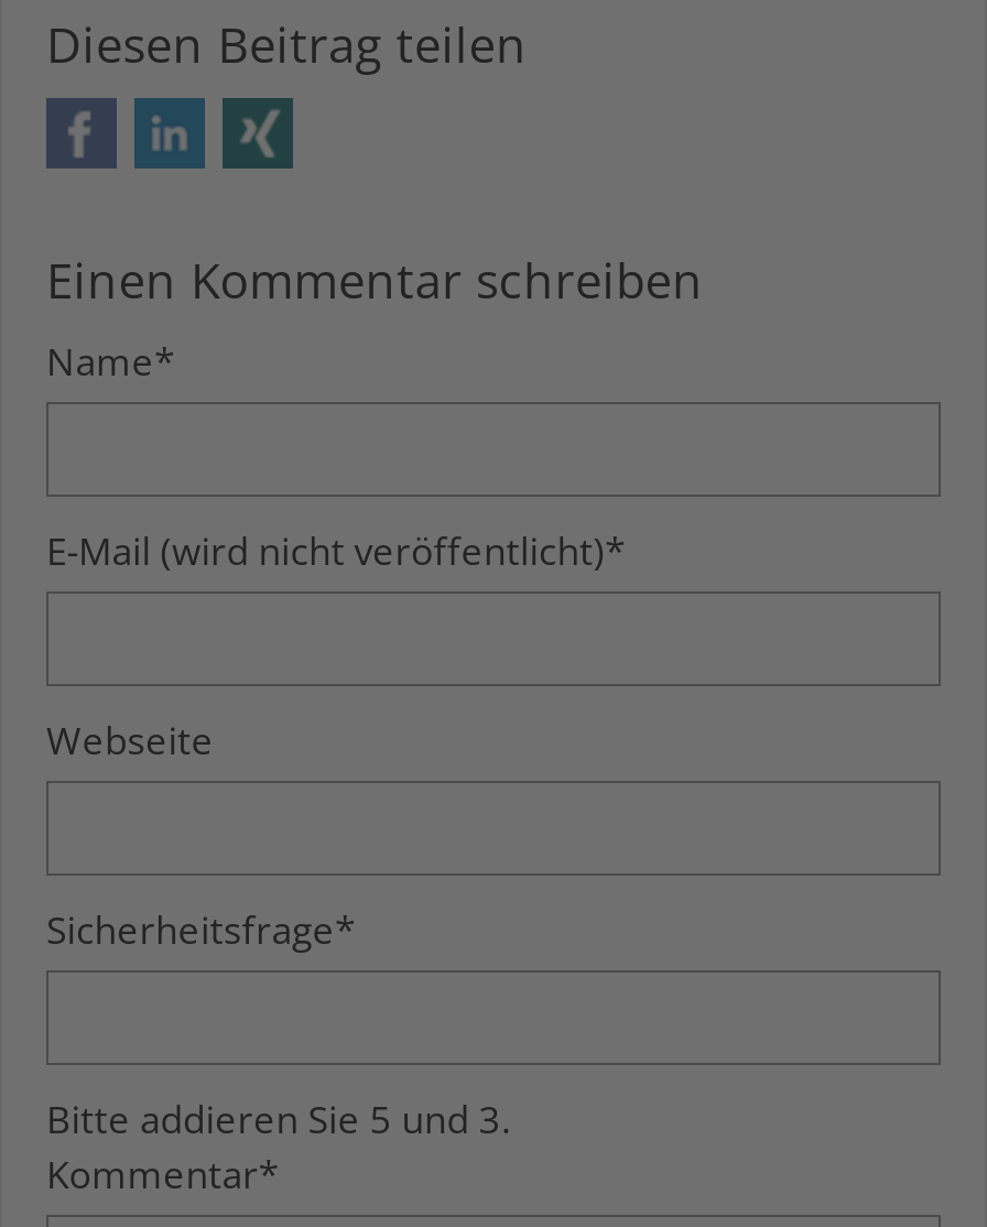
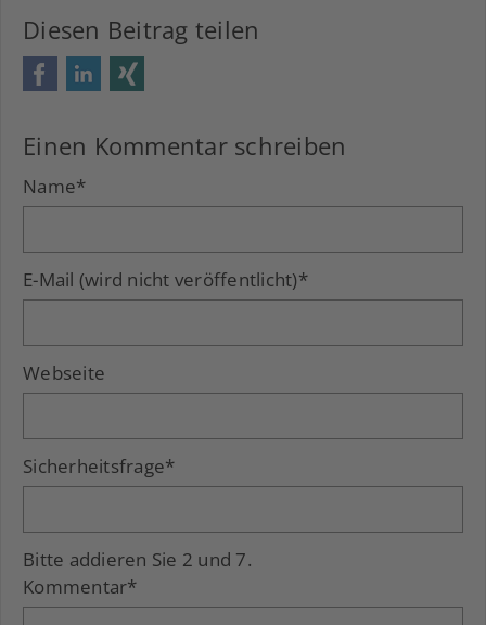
- Bitte addieren Sie 5 und 3.
+ Bitte addieren Sie 2 und 7.
